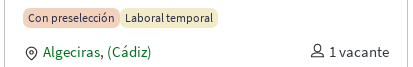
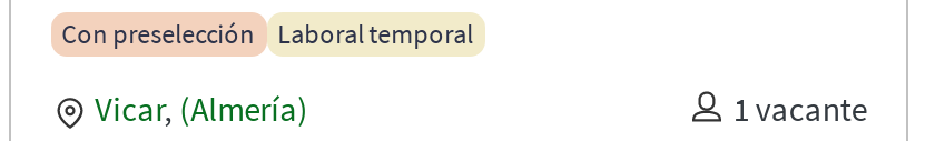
- Algeciras, (Cádiz)
+ Vicar, (Almería)
